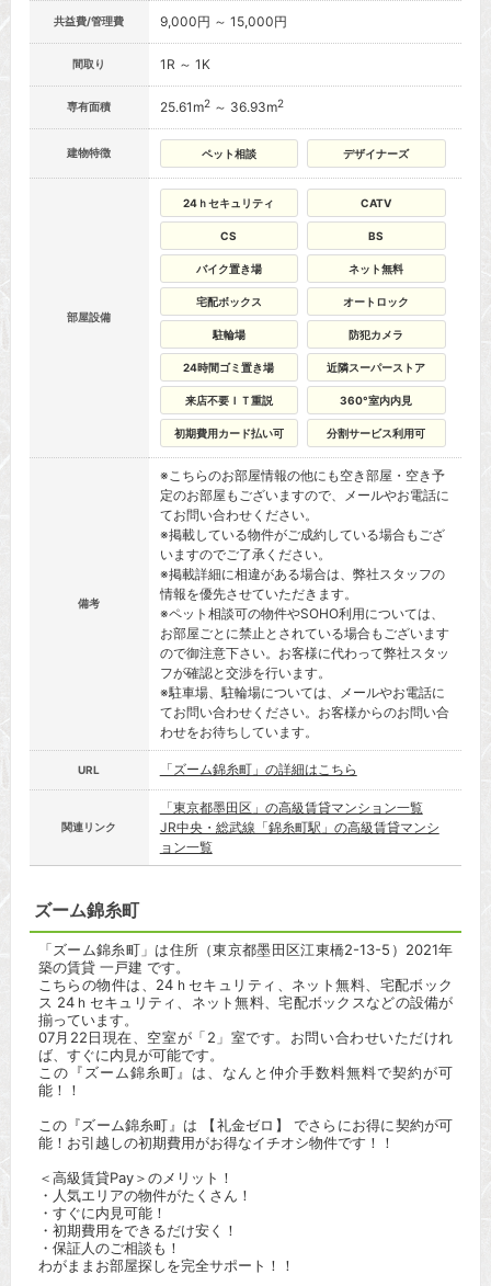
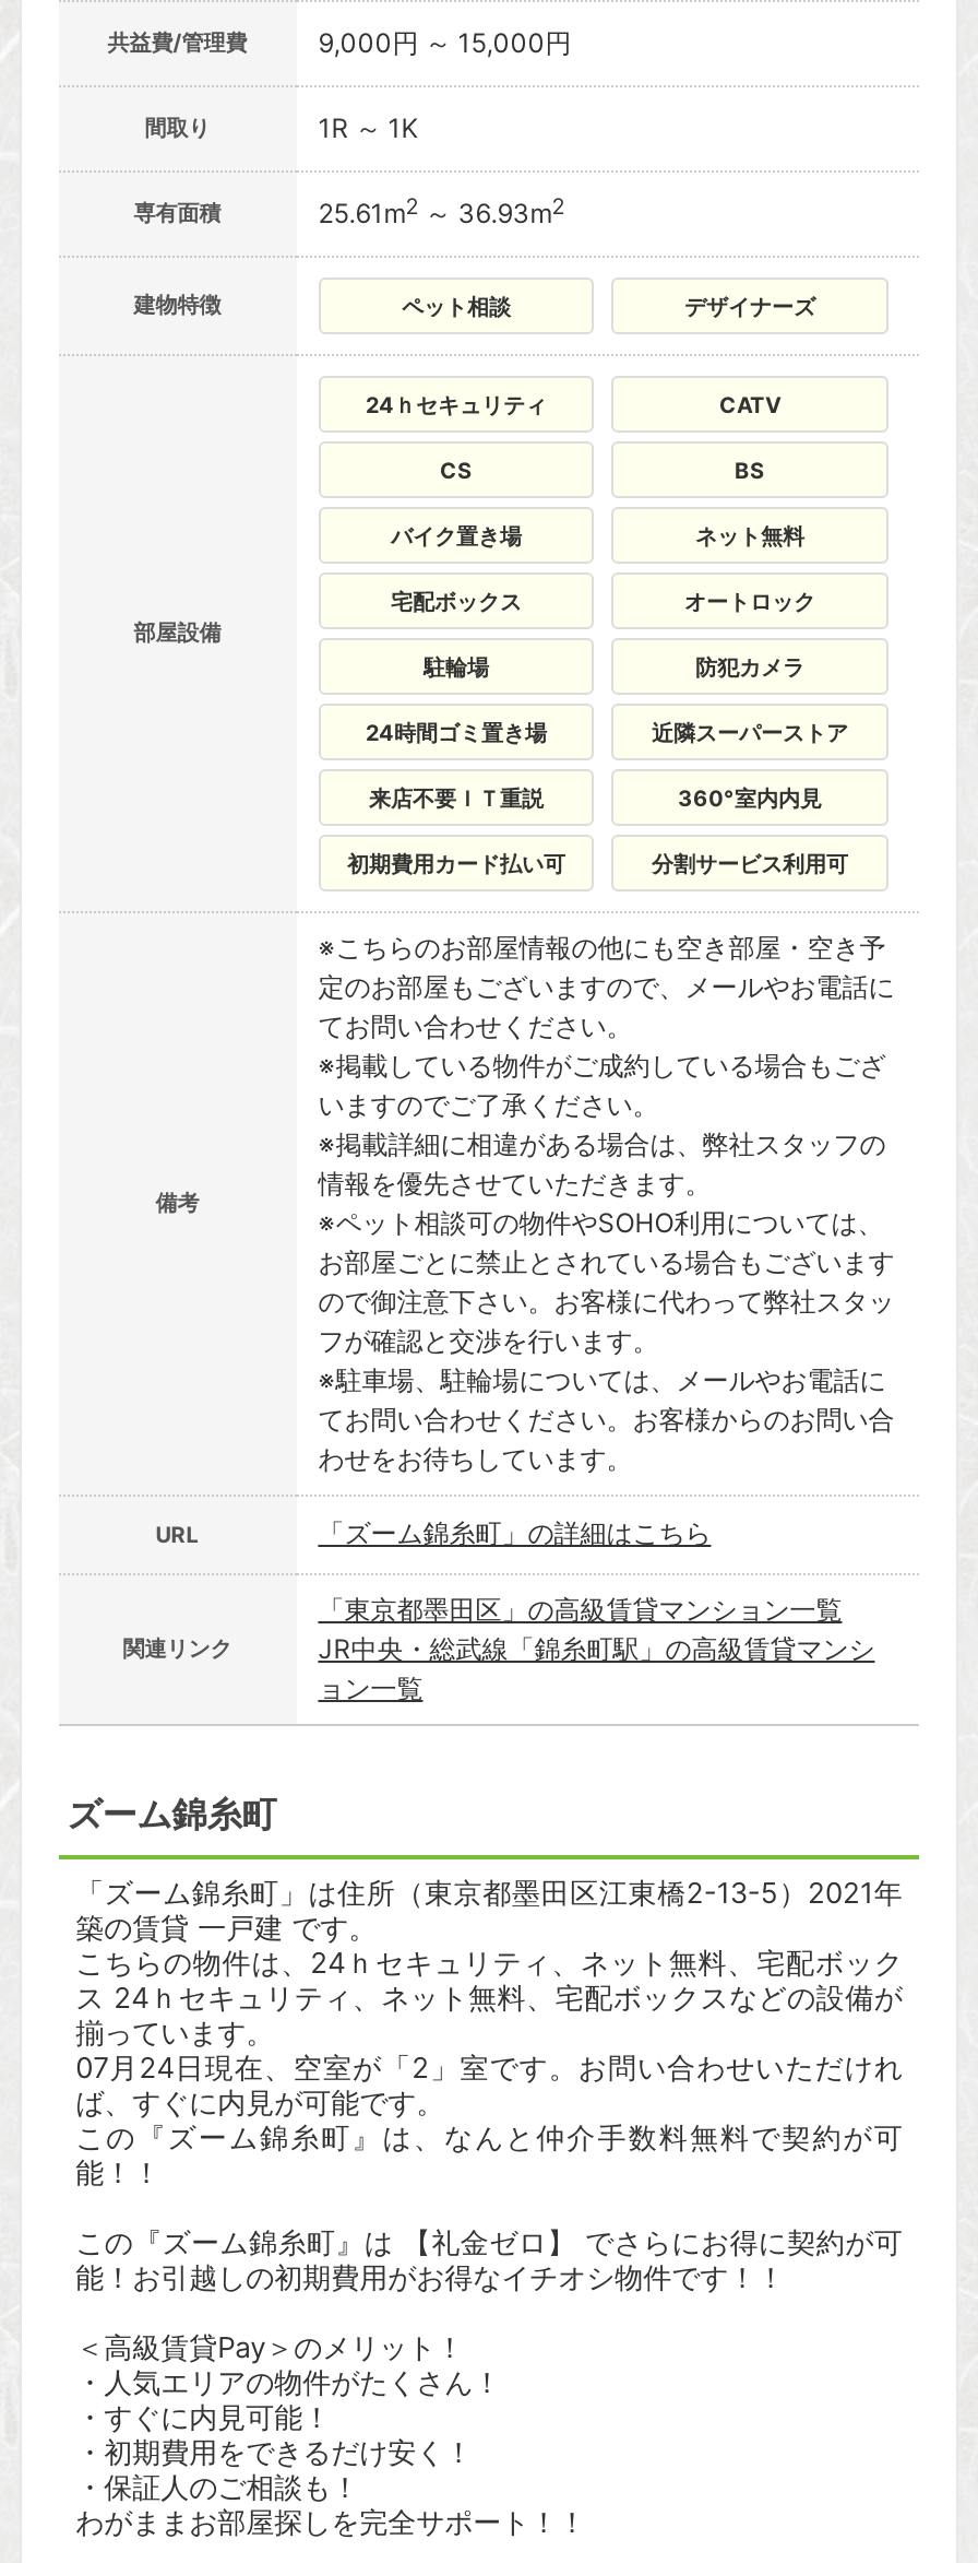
- 07月22日現在、空室が「2」室です。お問い合わせいただけれ
+ 07月24日現在、空室が「2」室です。お問い合わせいただけれ
